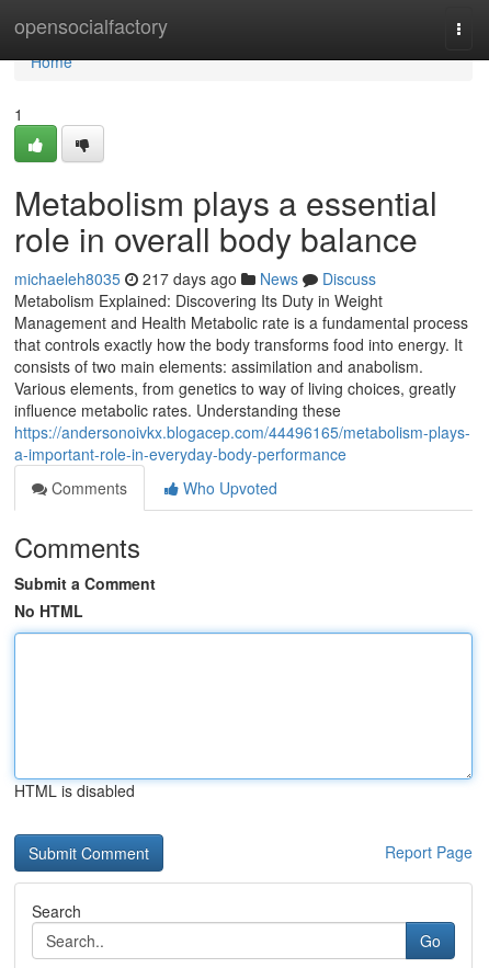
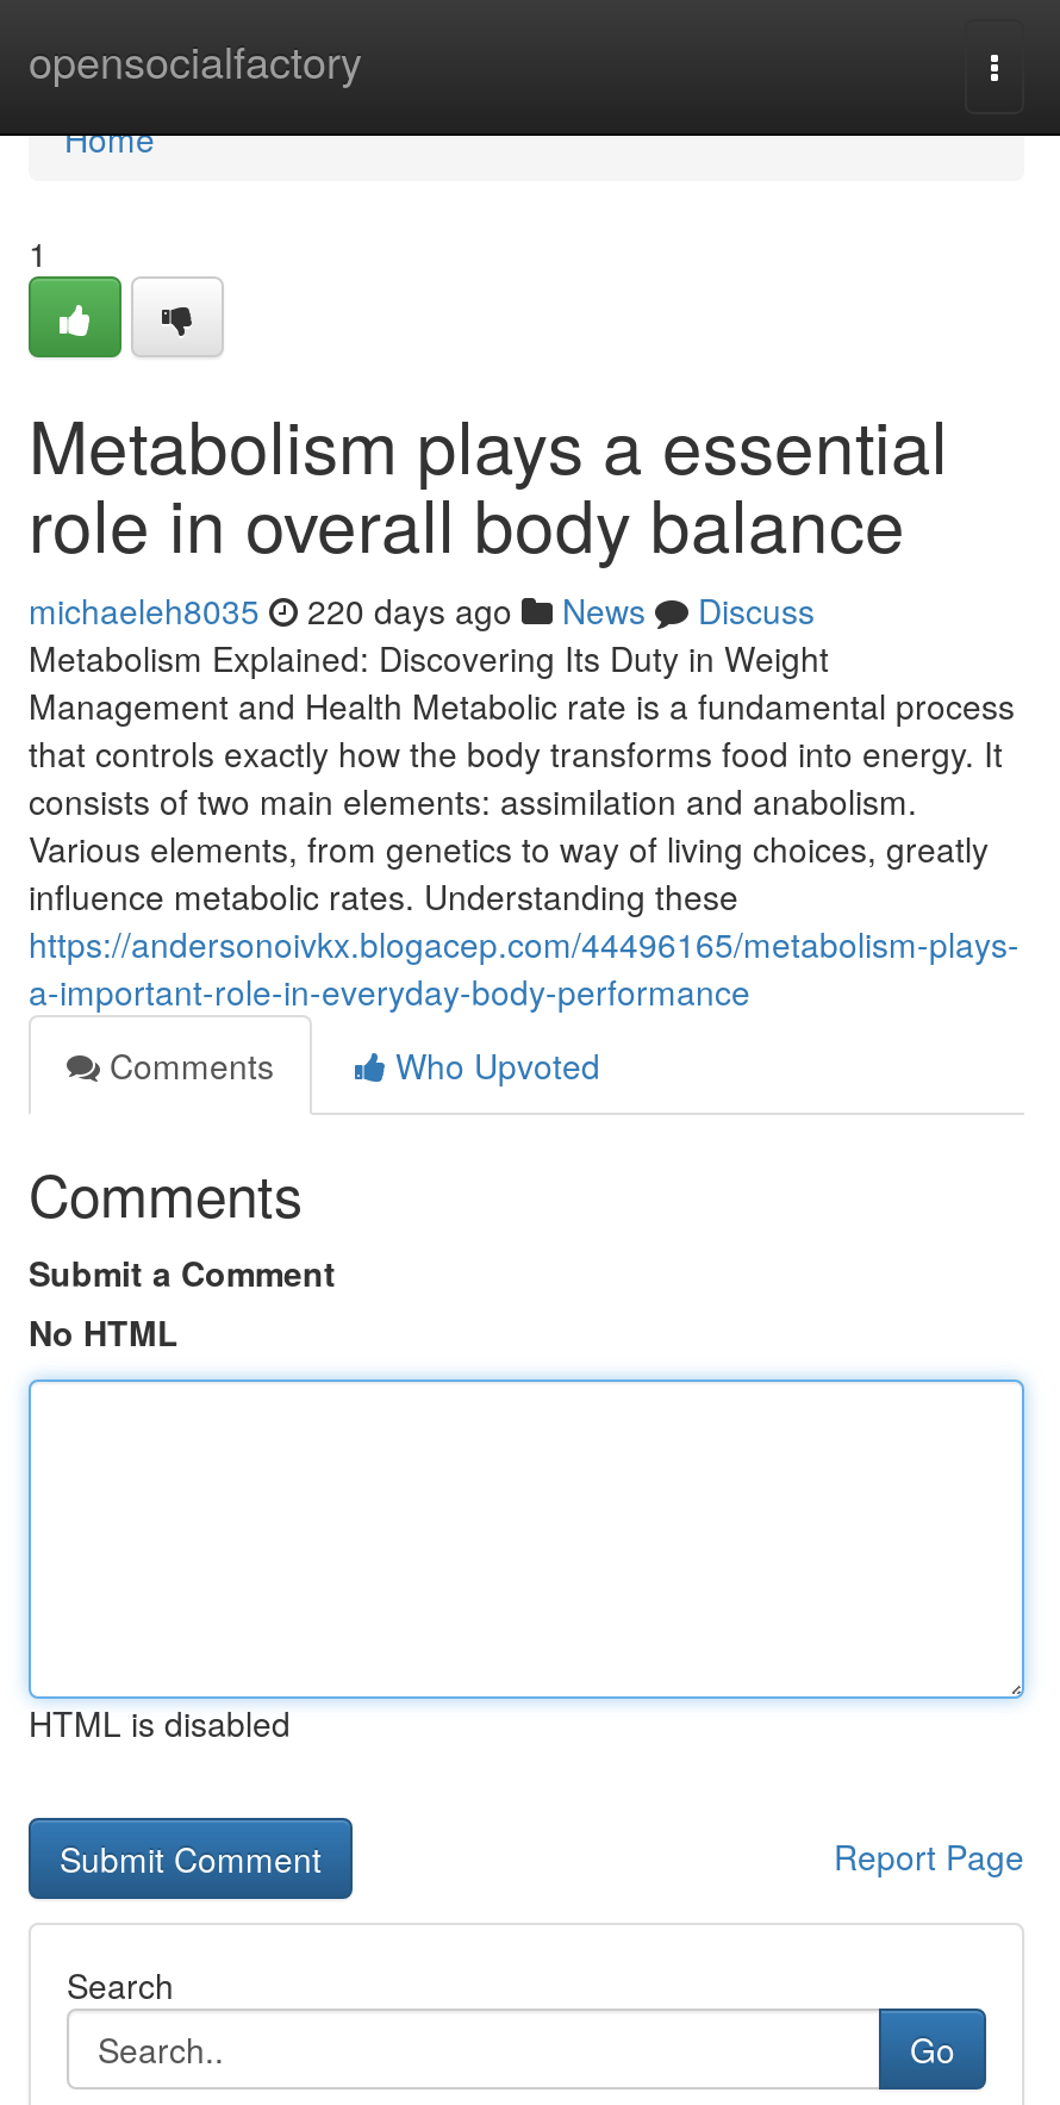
- michaeleh8035 217 days ago News Discuss
+ michaeleh8035 220 days ago News Discuss
